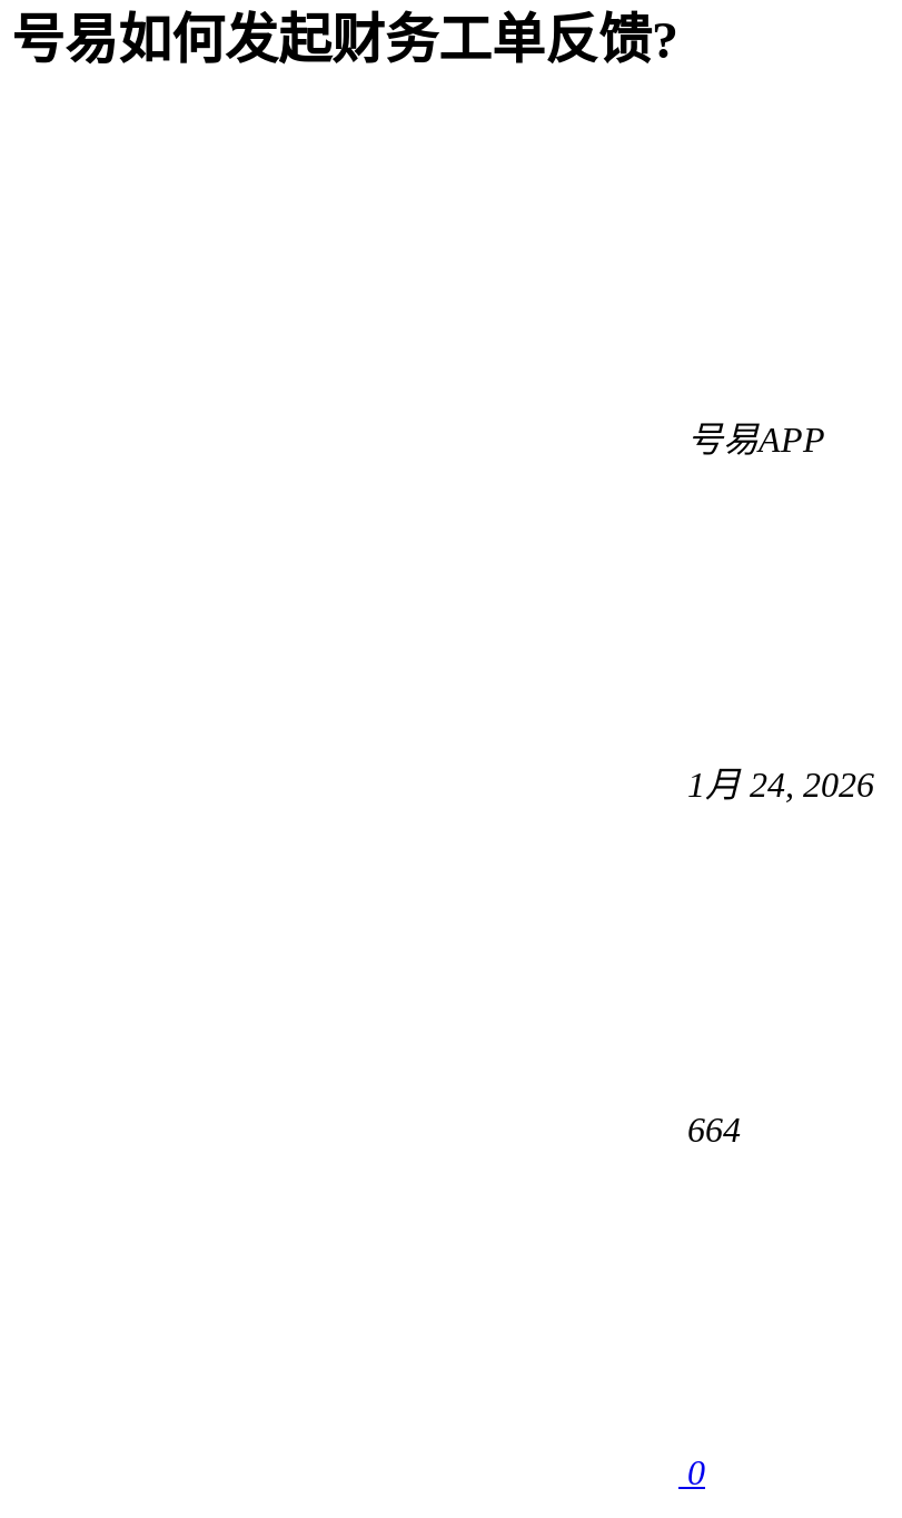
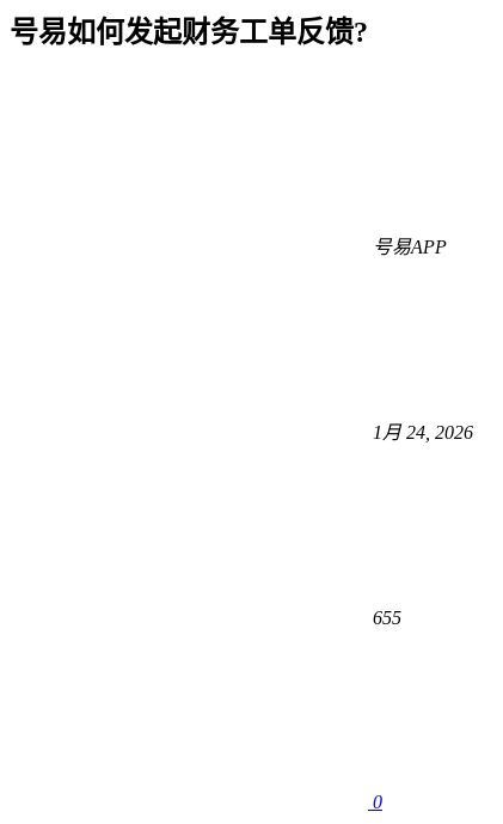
- 664
+ 655
